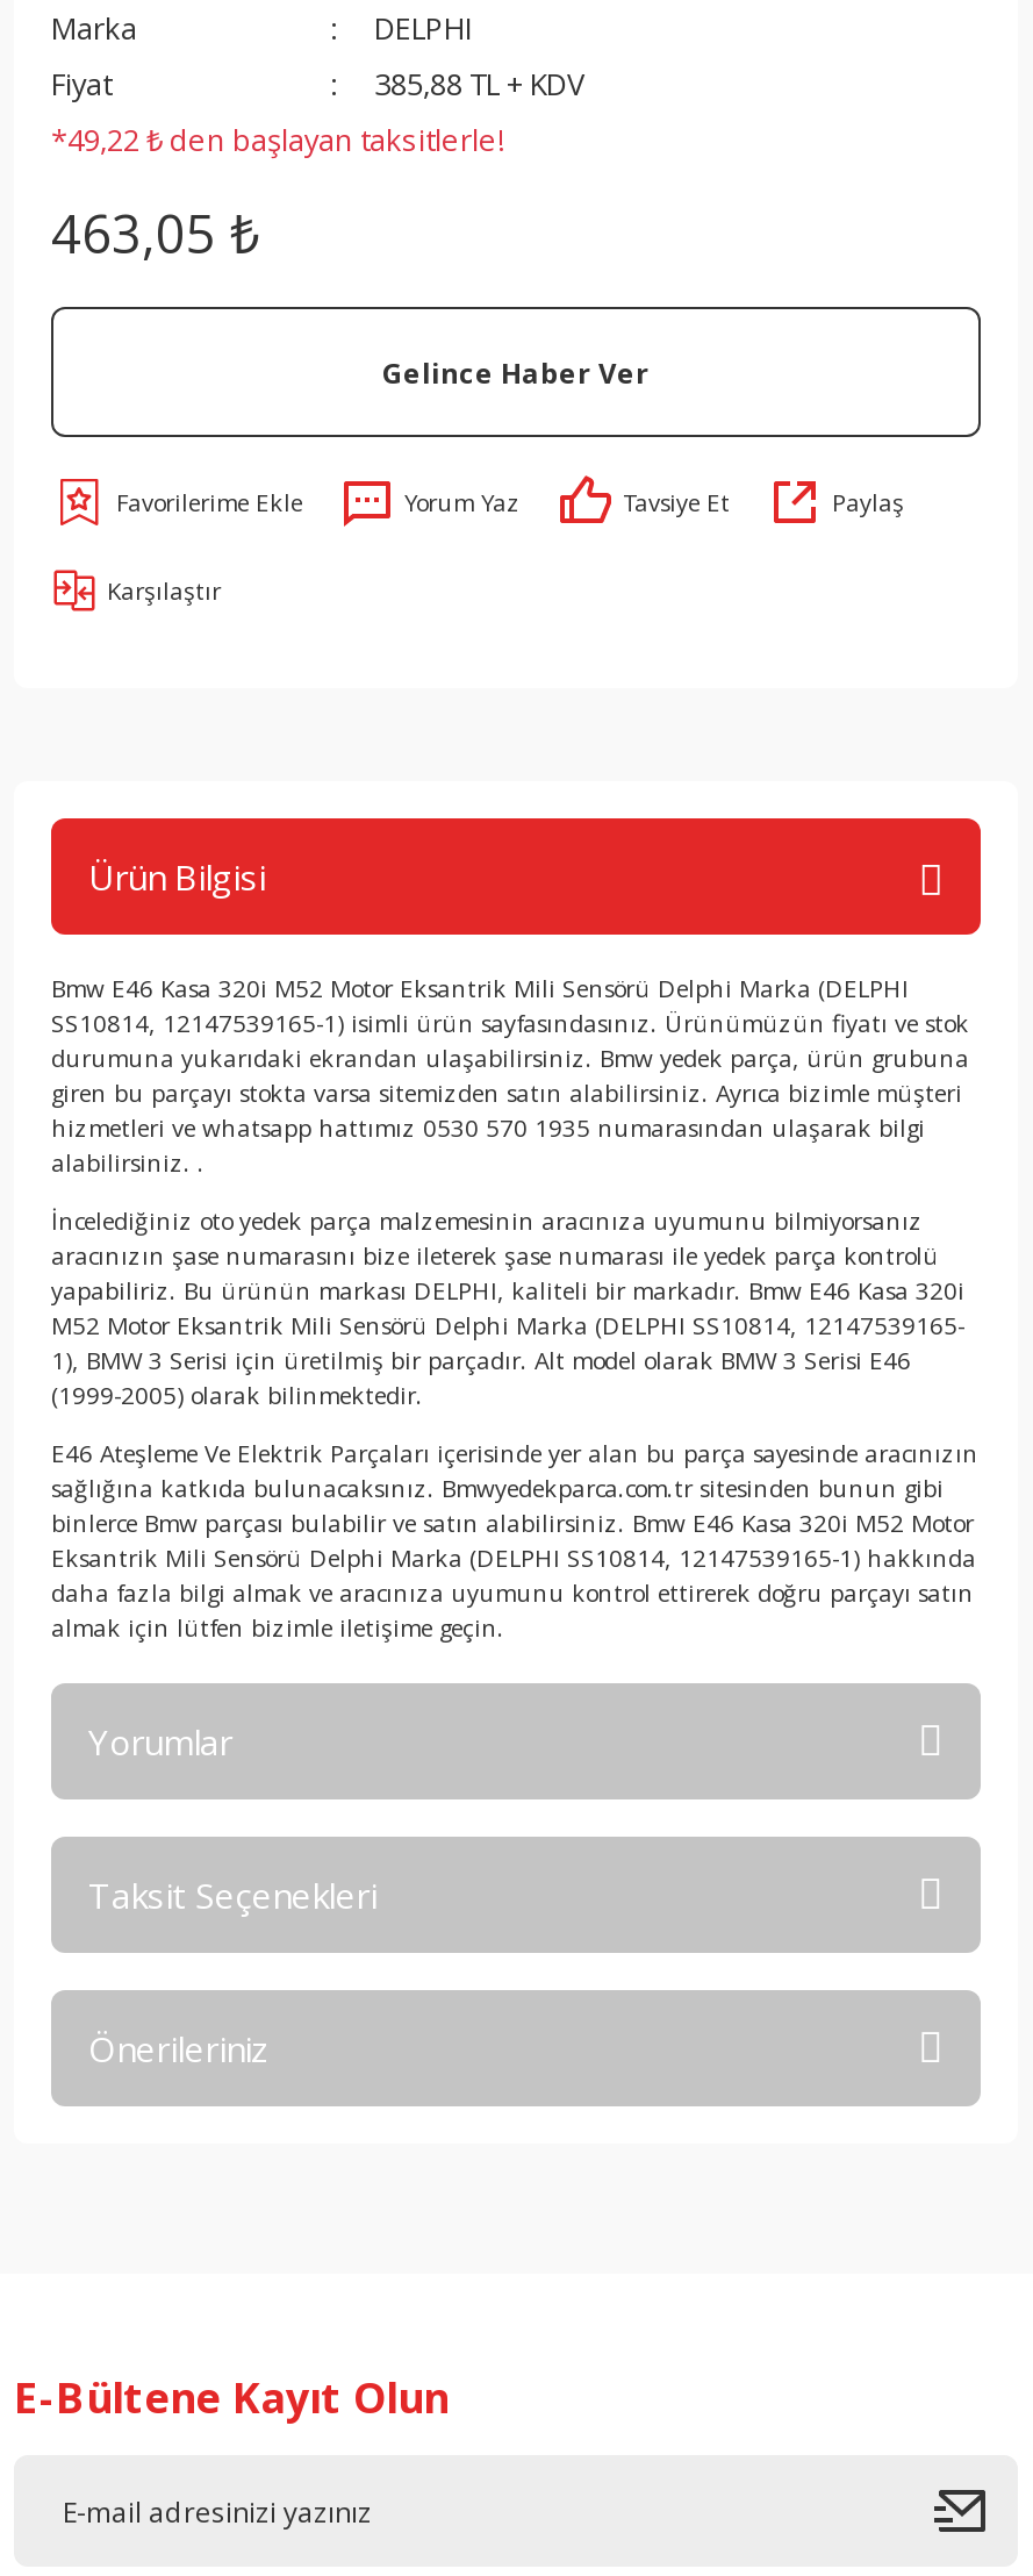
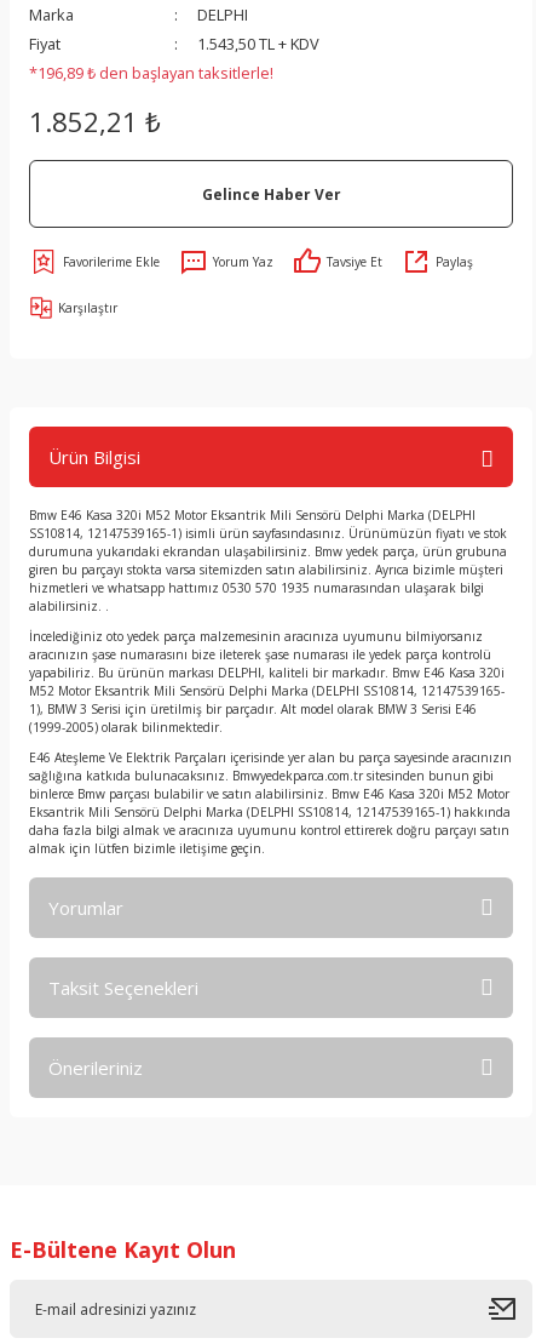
- 385,88 TL + KDV
+ 1.543,50 TL + KDV

- *49,22 ₺ den başlayan taksitlerle!
+ *196,89 ₺ den başlayan taksitlerle!

- 463,05 ₺
+ 1.852,21 ₺
